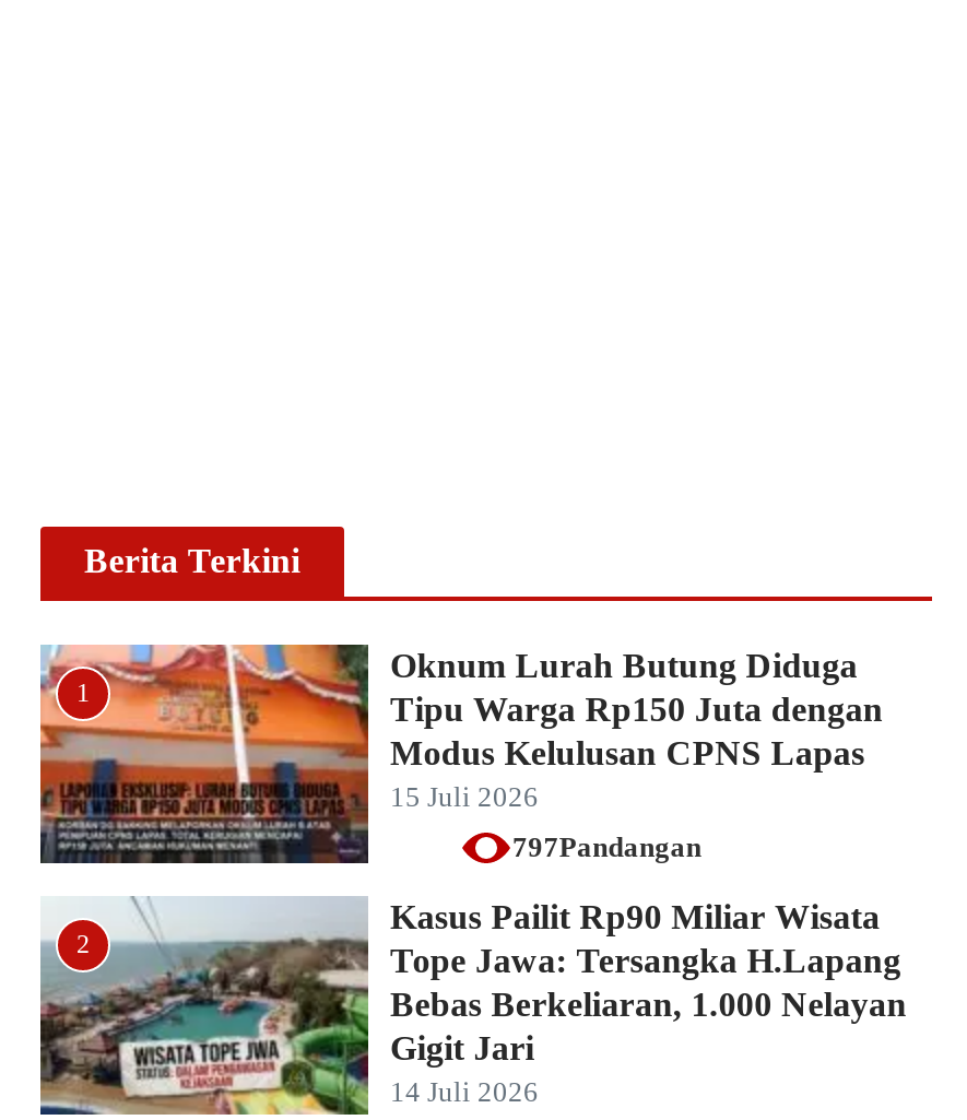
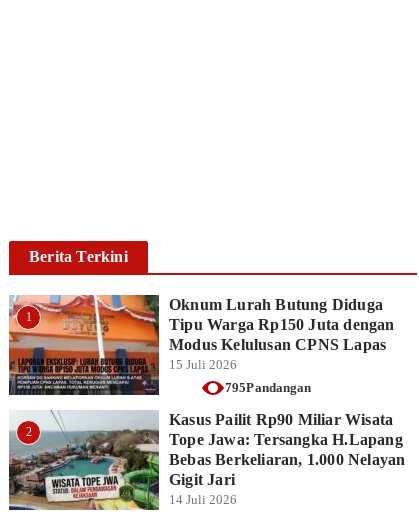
- 797Pandangan
+ 795Pandangan
